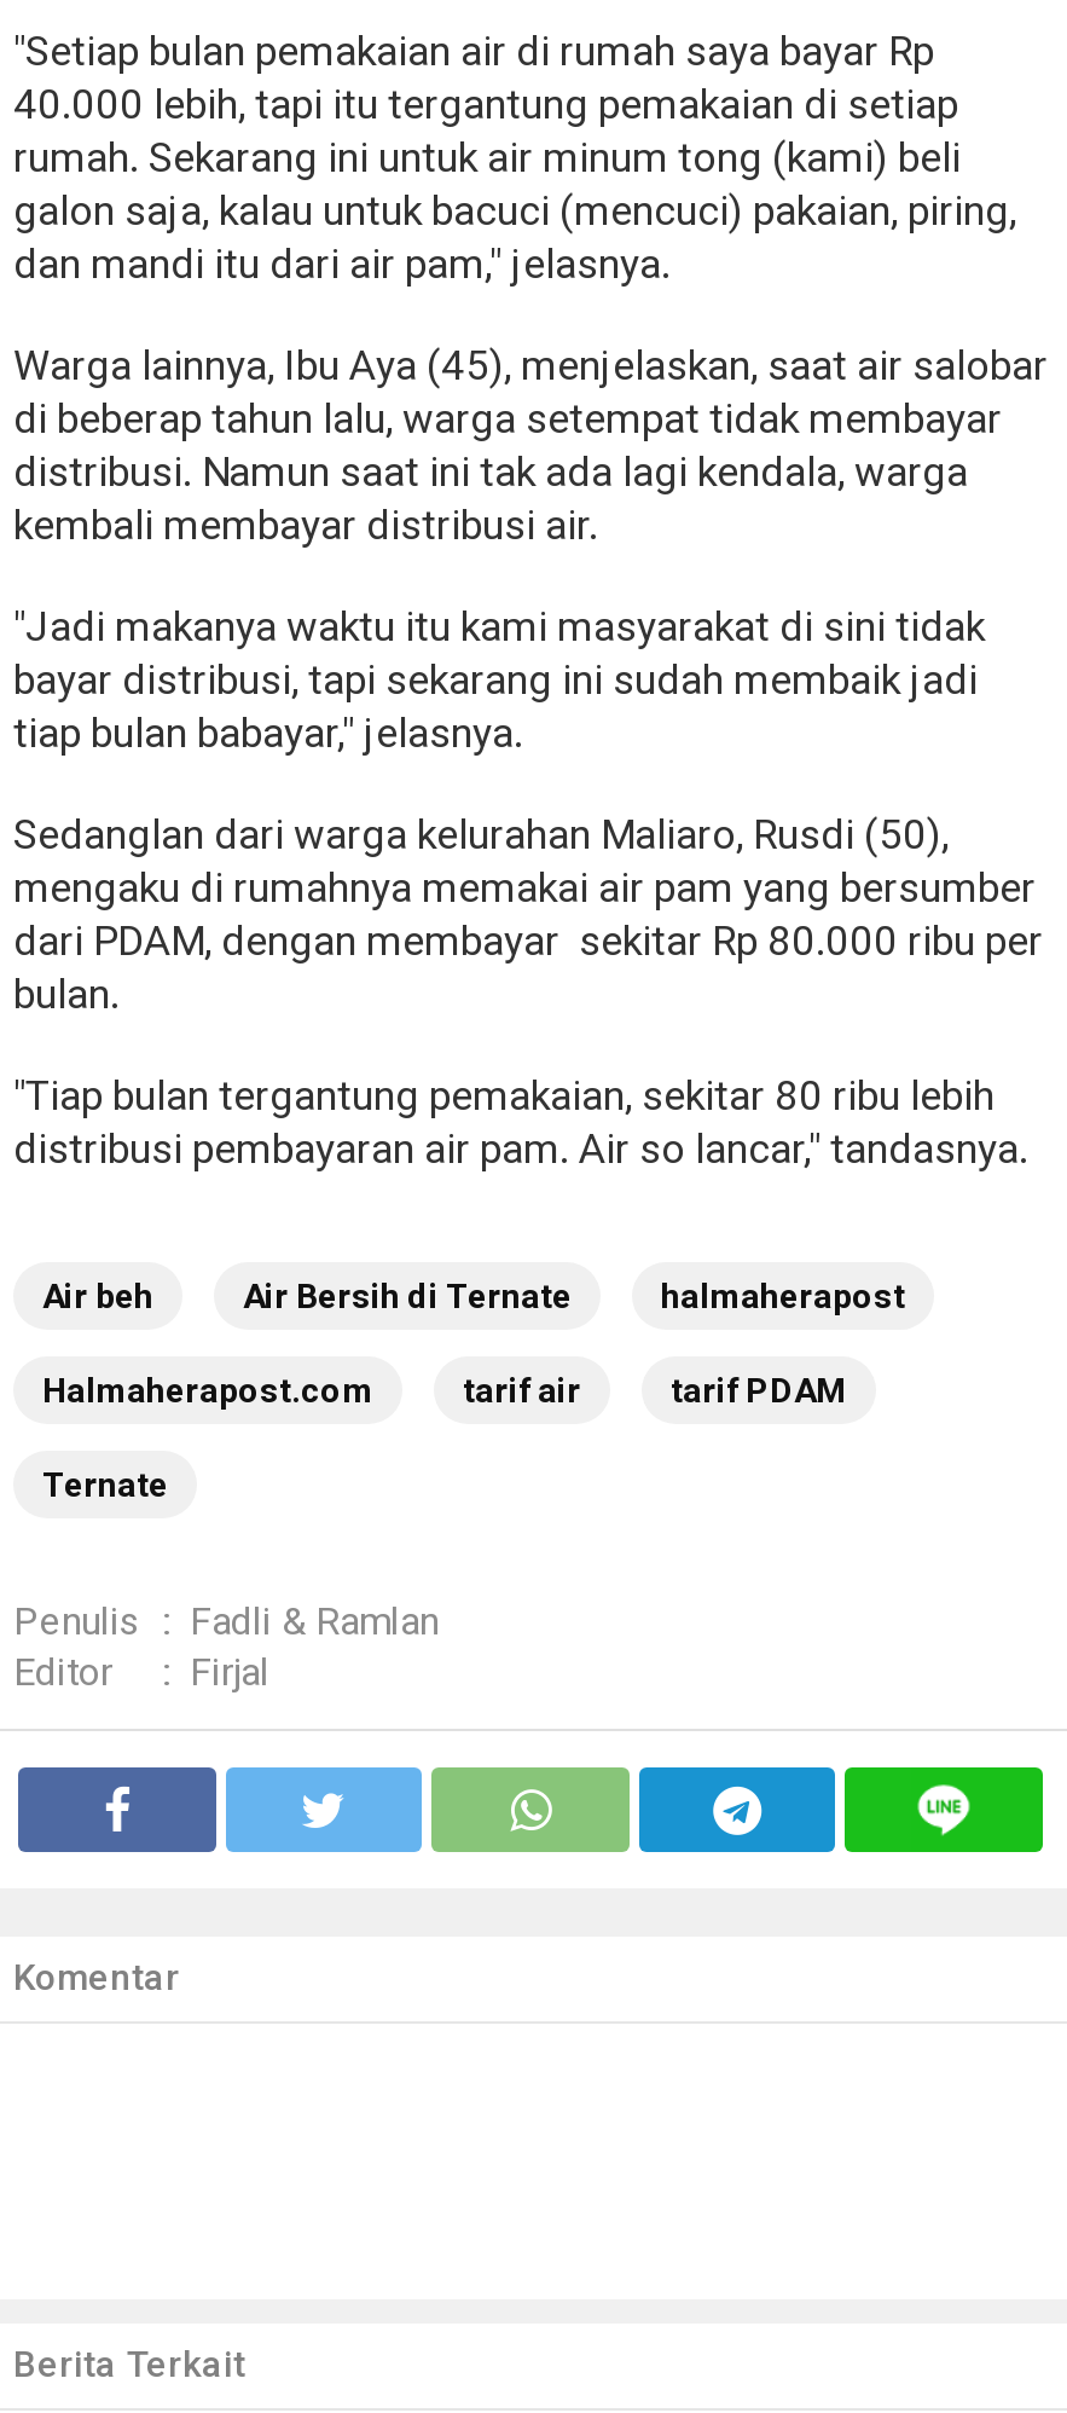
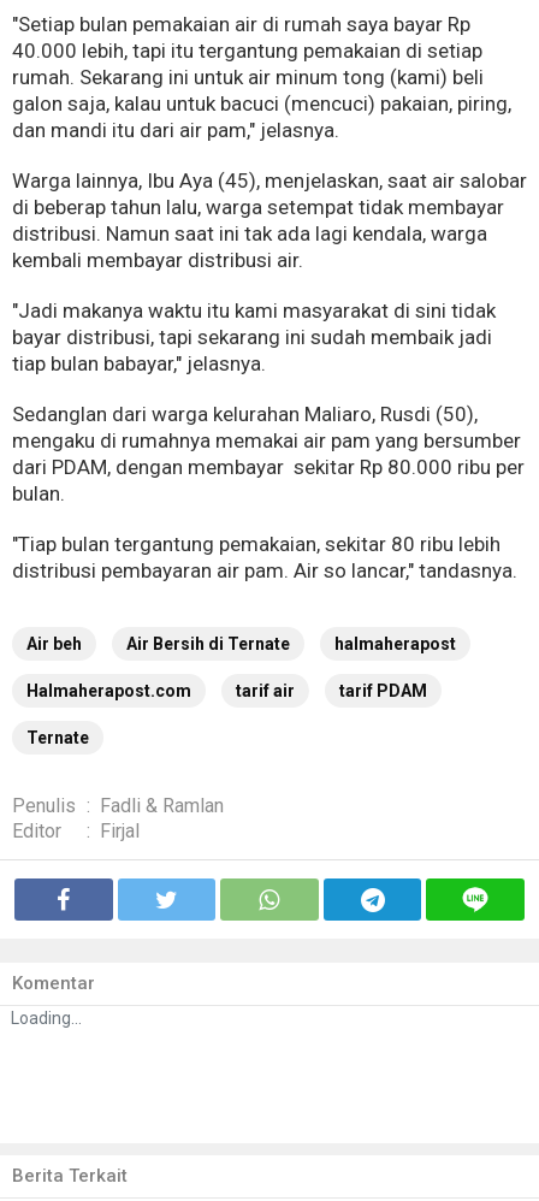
+ Loading...
